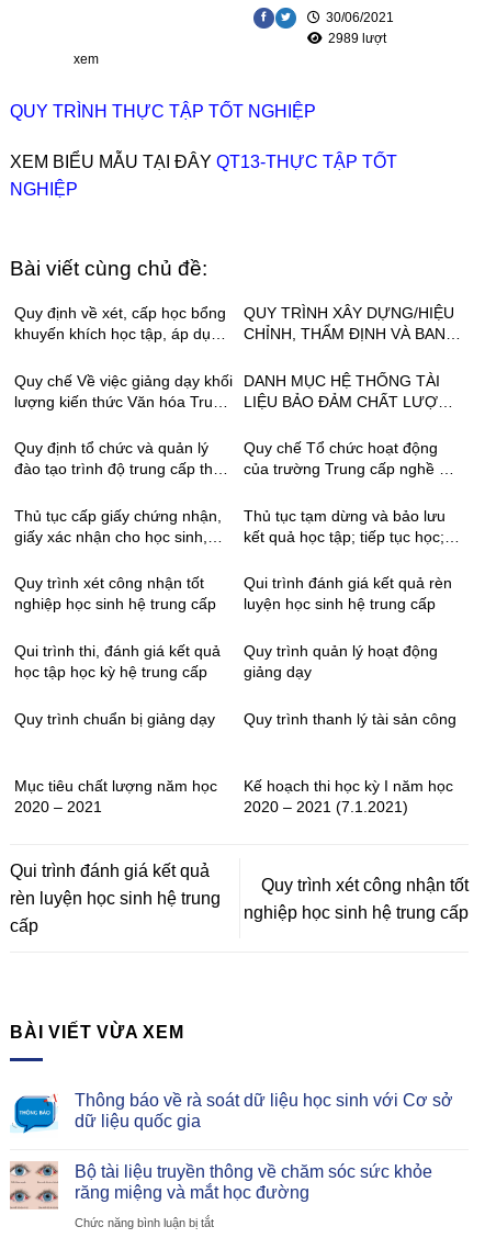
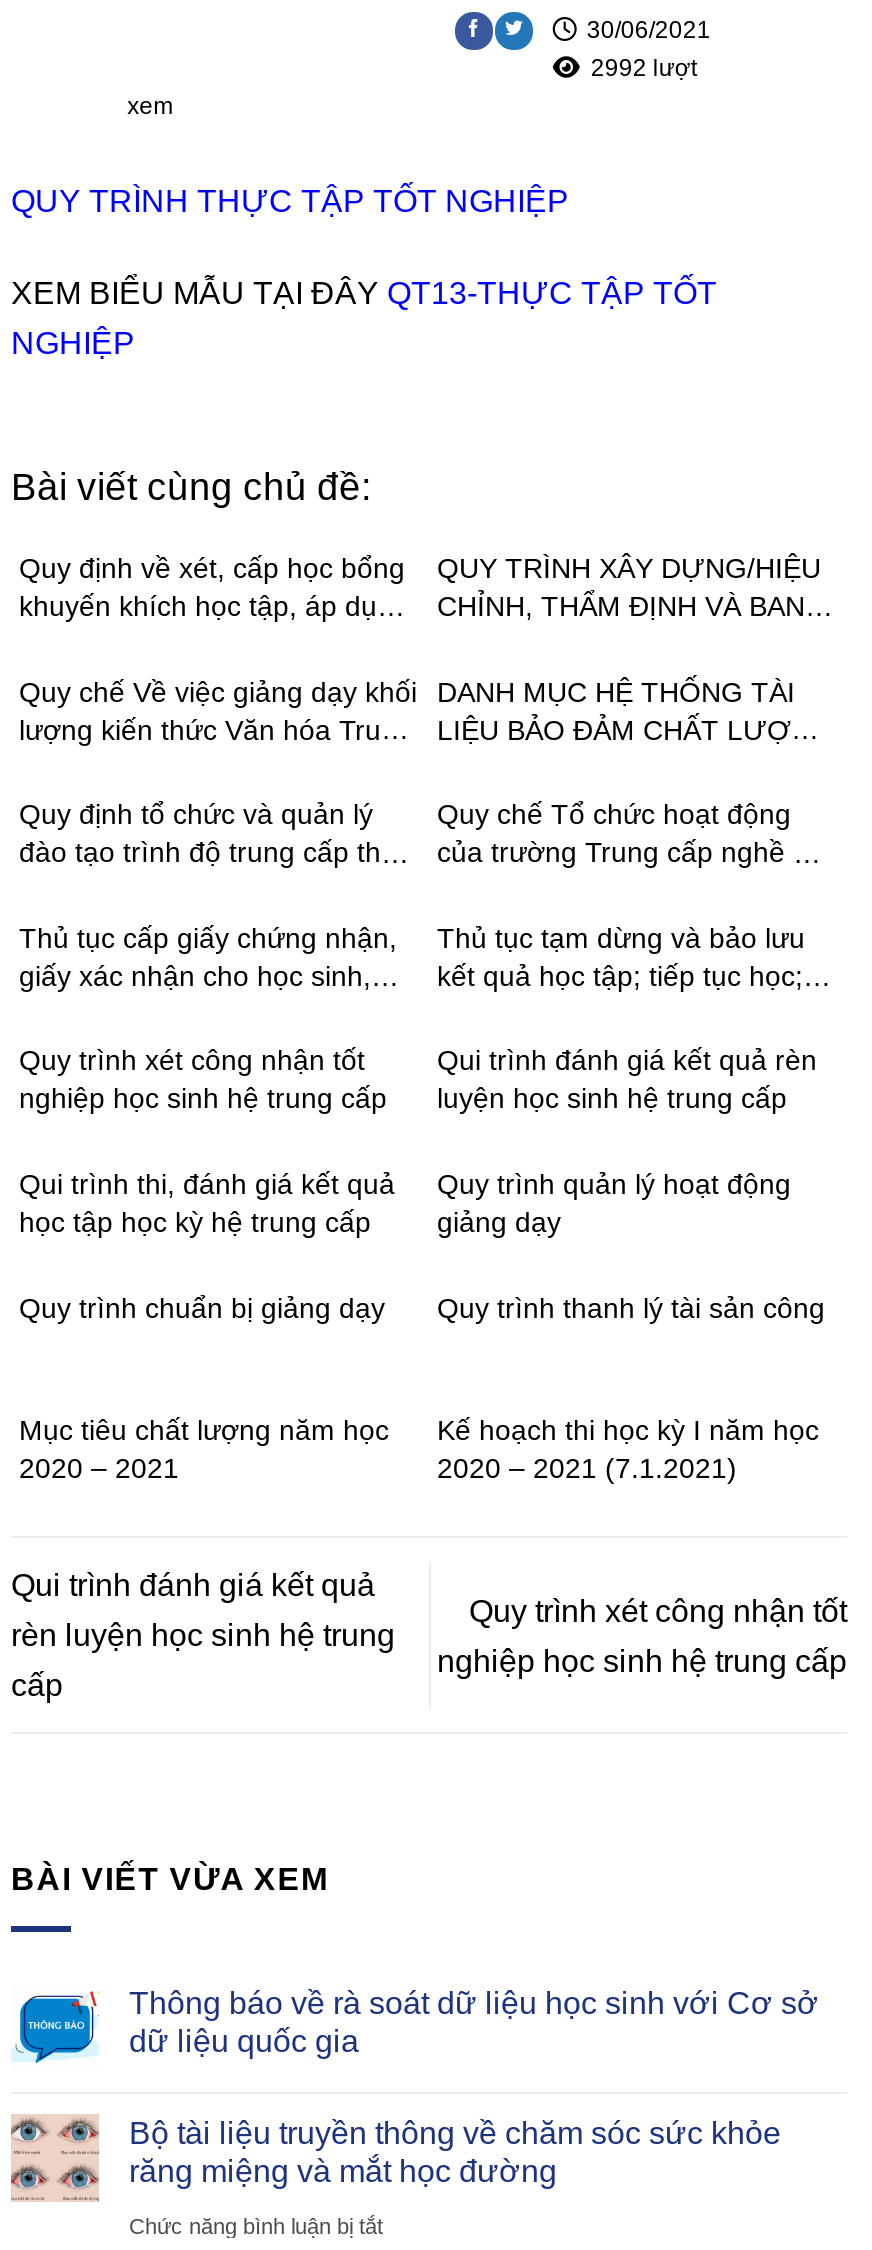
- 2989 lượt
+ 2992 lượt
